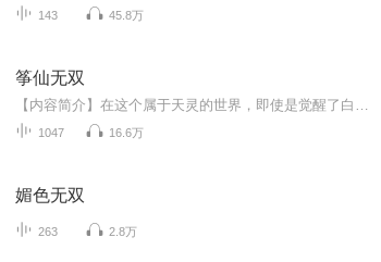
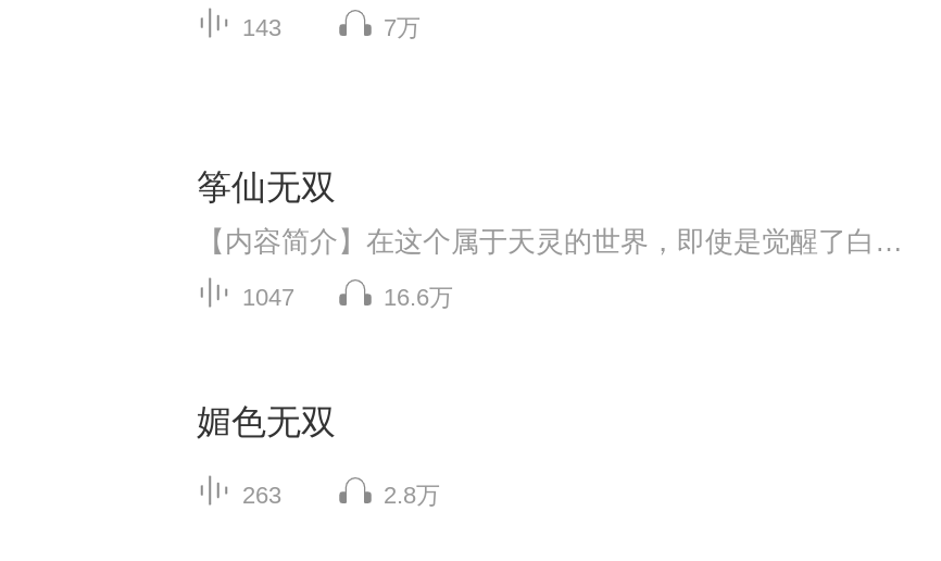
- 45.8万
+ 7万
